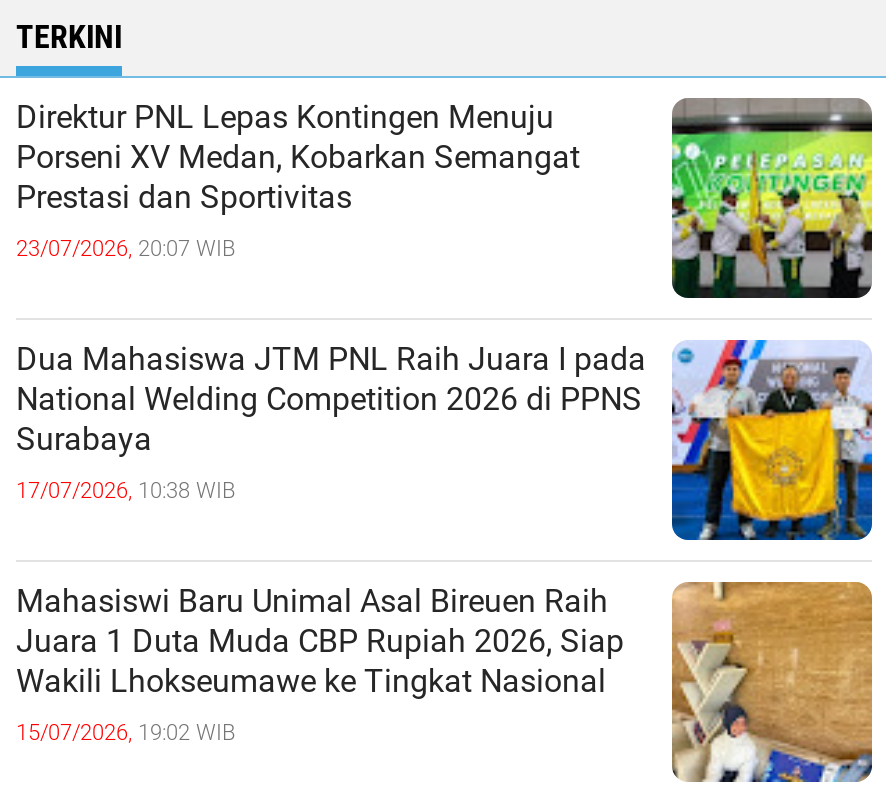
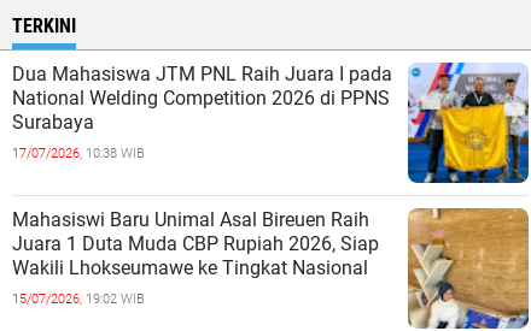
- Direktur PNL Lepas Kontingen Menuju
- Porseni XV Medan, Kobarkan Semangat
- Prestasi dan Sportivitas
- 23/07/2026, 20:07 WIB

- [image]
